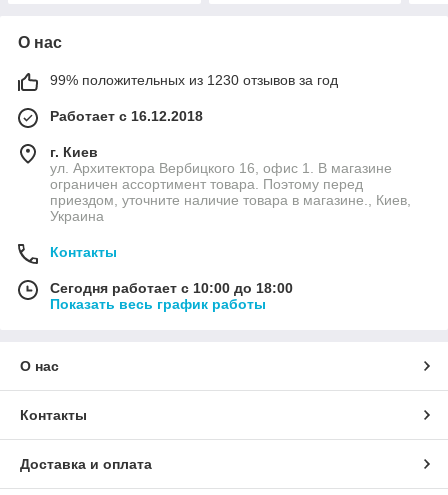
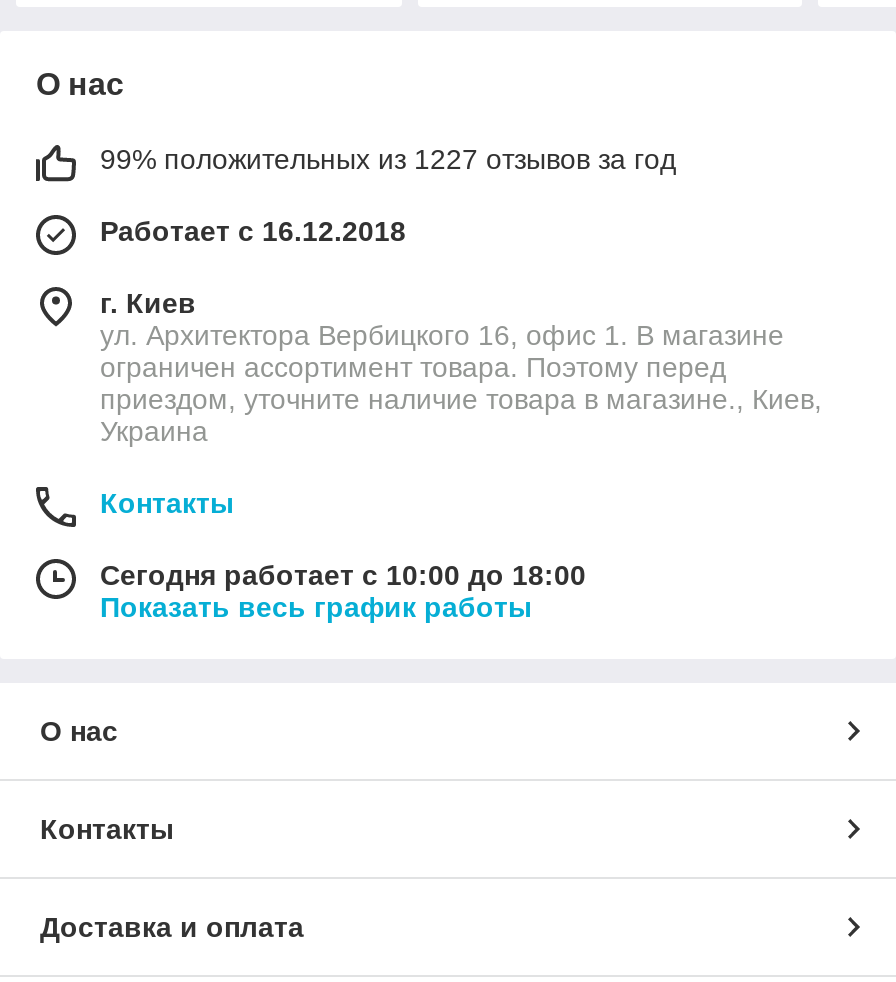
- 99% положительных из 1230 отзывов за год
+ 99% положительных из 1227 отзывов за год
